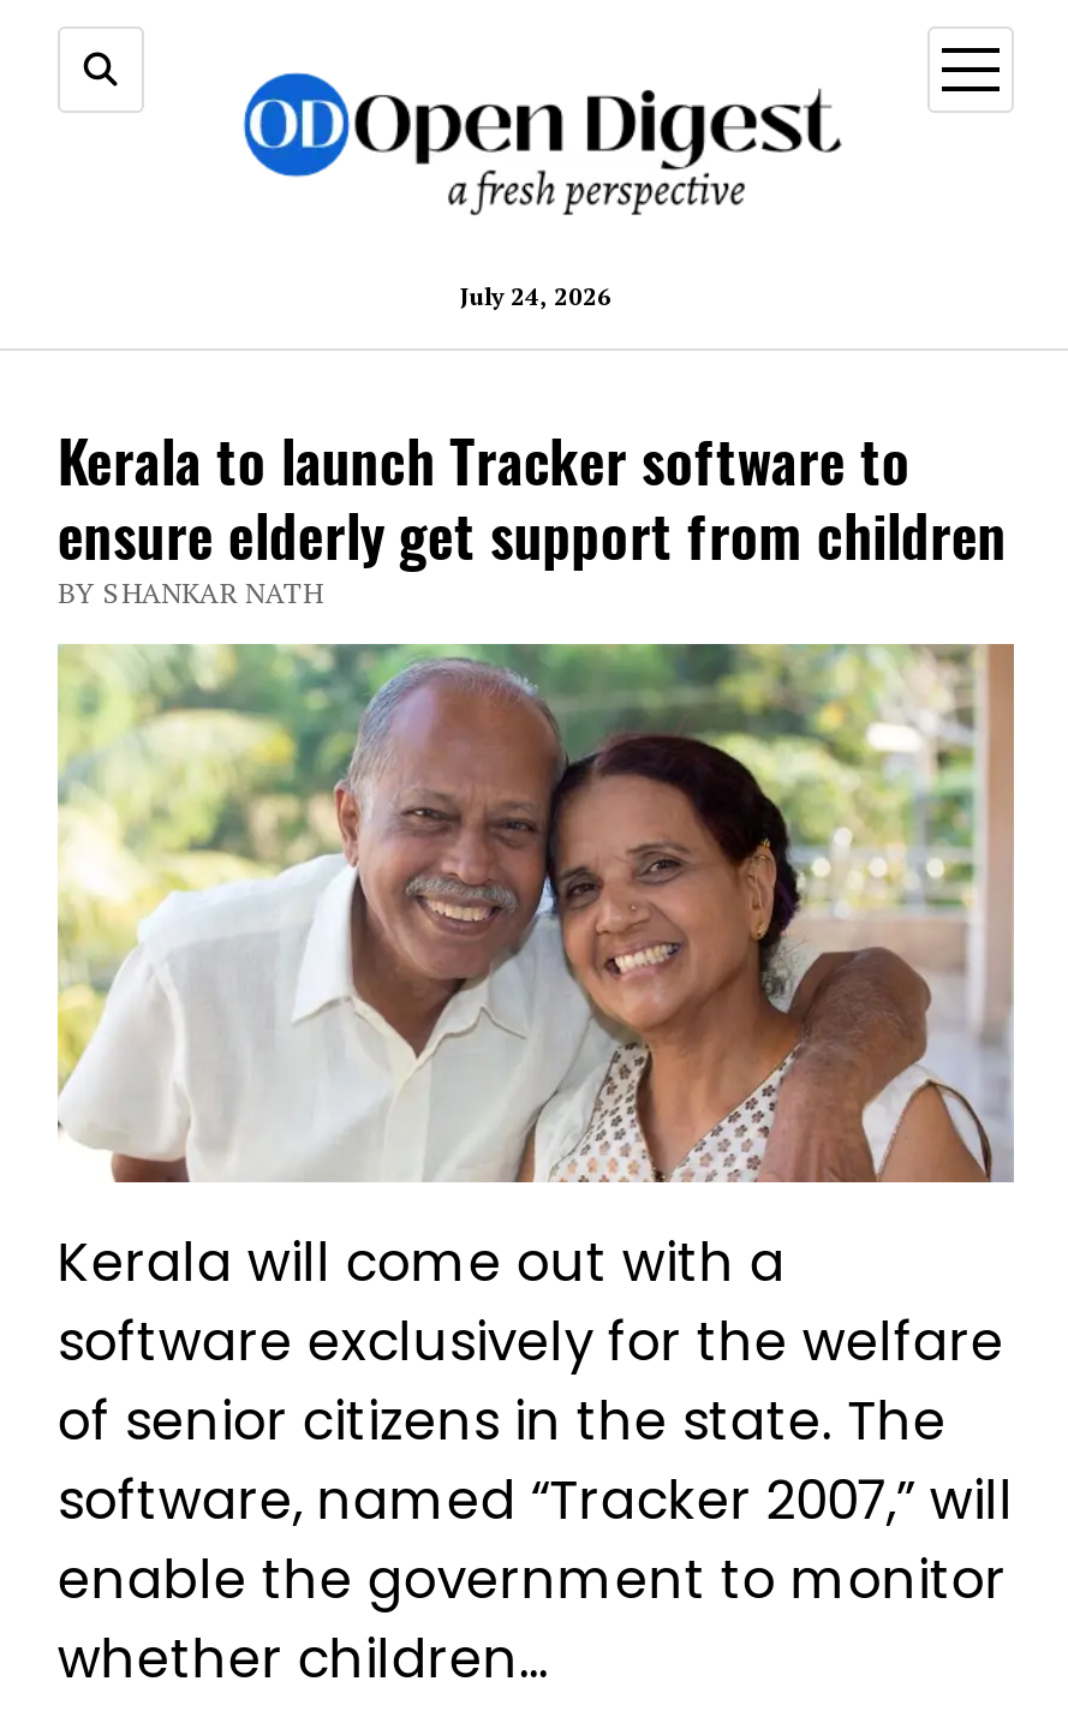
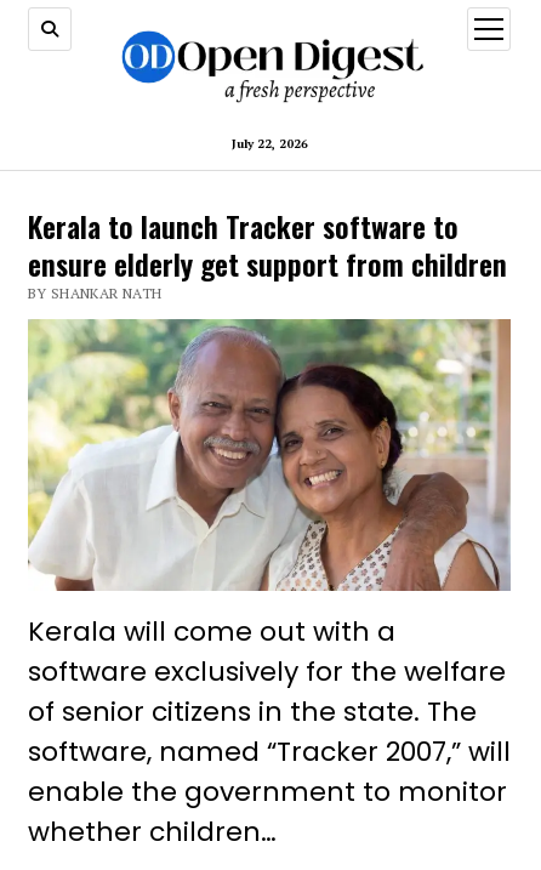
- July 24, 2026
+ July 22, 2026
